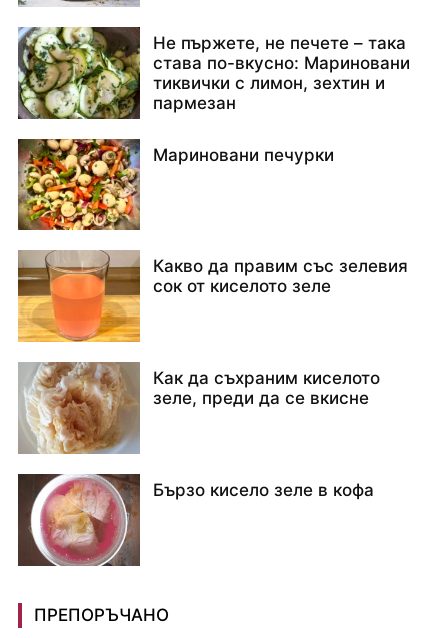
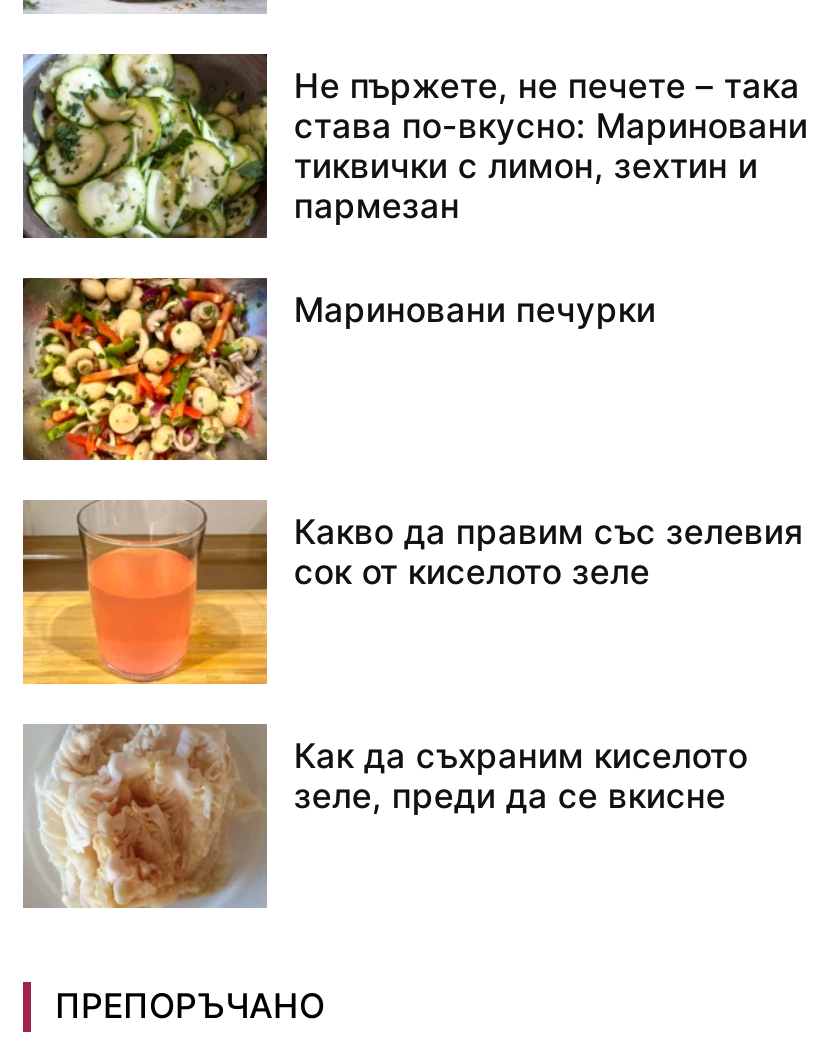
- [image]
- Бързо кисело зеле в кофа
